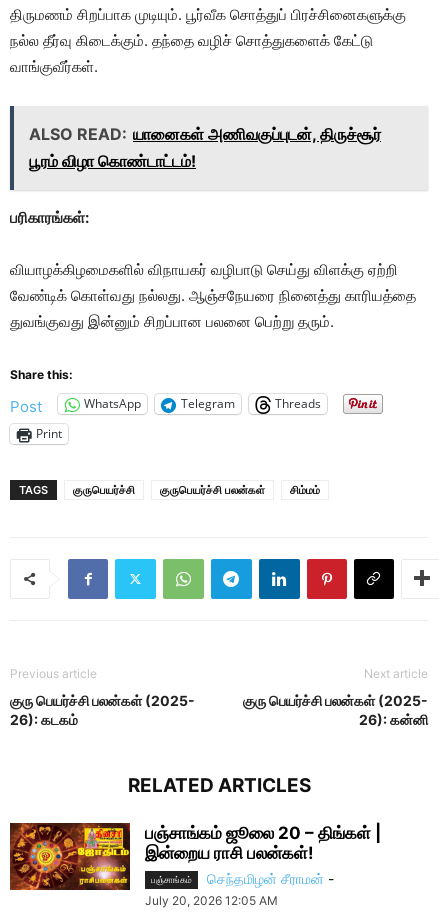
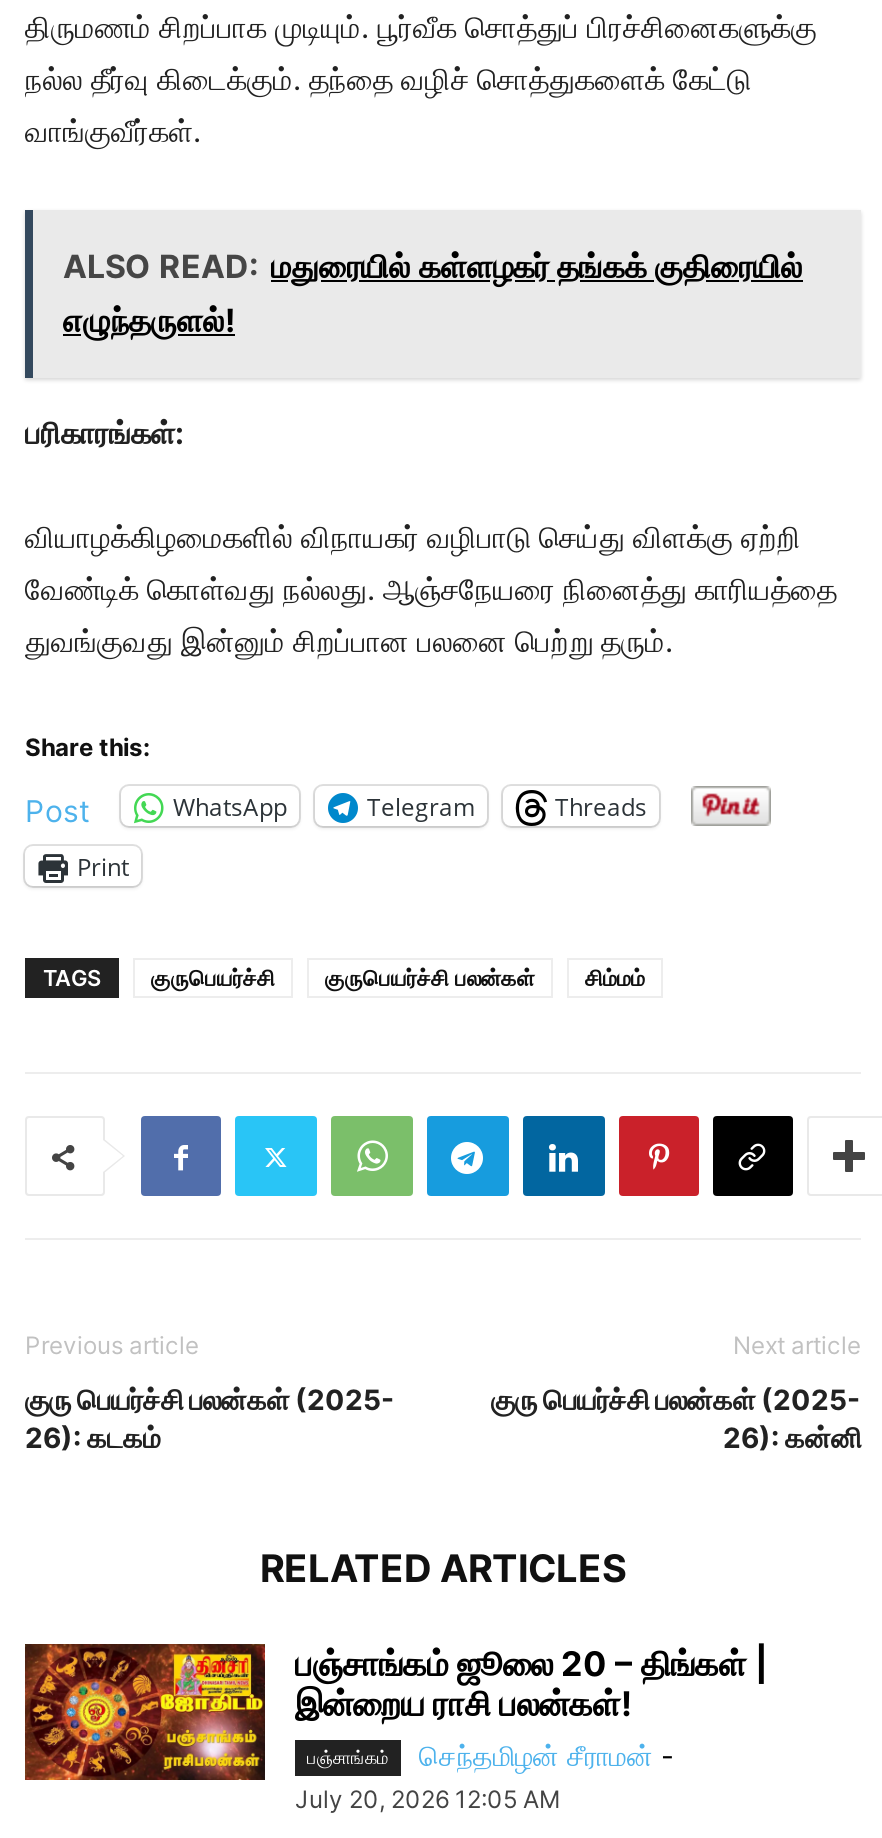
- ALSO READ: யானைகள் அணிவகுப்புடன், திருச்சூர்
- பூரம் விழா கொண்டாட்டம்!
+ ALSO READ: மதுரையில் கள்ளழகர் தங்கக் குதிரையில்
+ எழுந்தருளல்!
